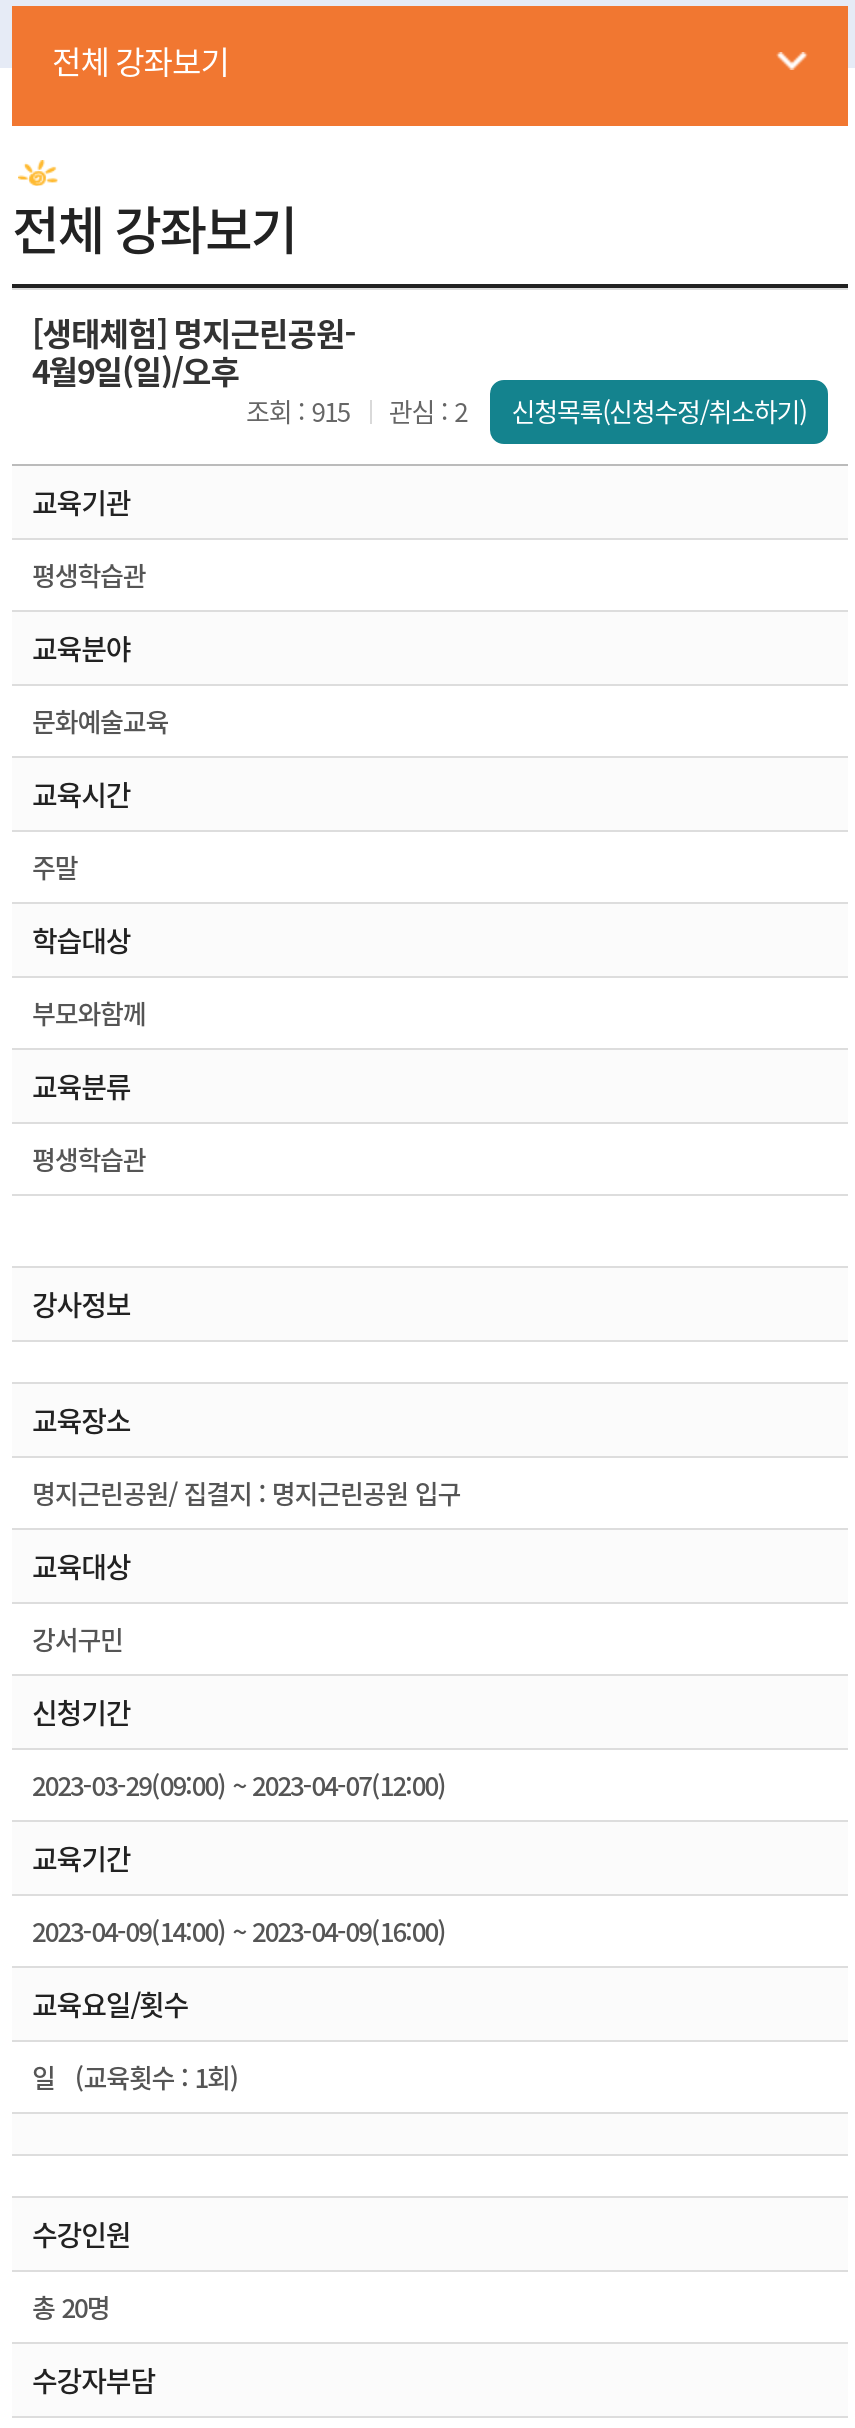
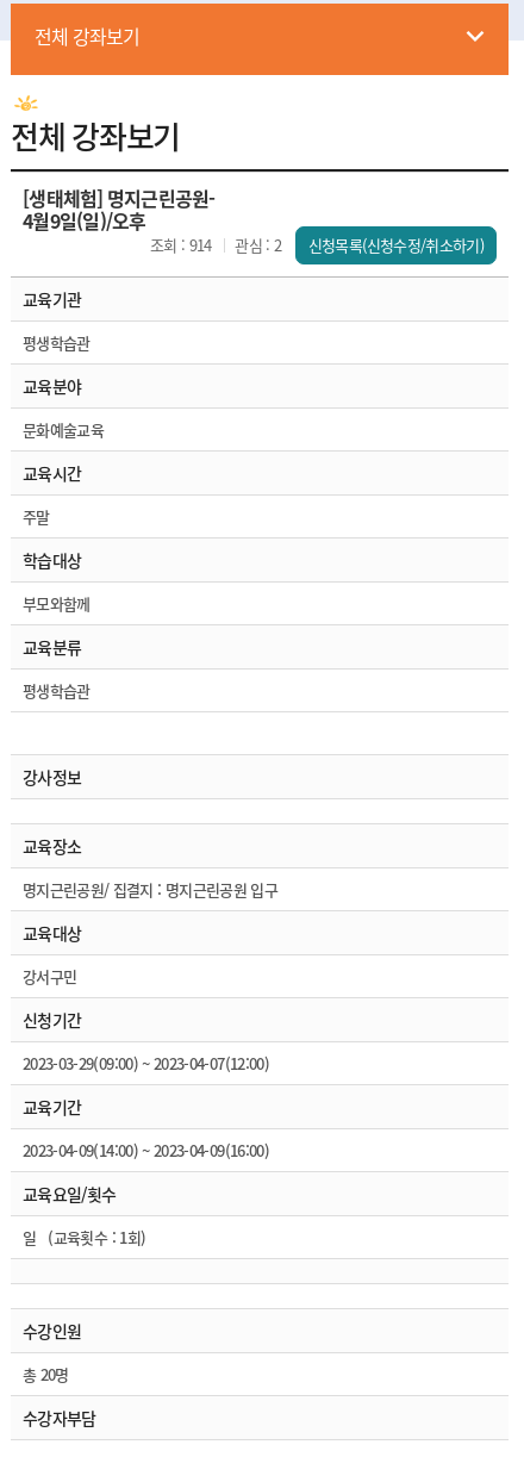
- 조회 : 915 관심 : 2 신청목록(신청수정/취소하기)
+ 조회 : 914 관심 : 2 신청목록(신청수정/취소하기)
